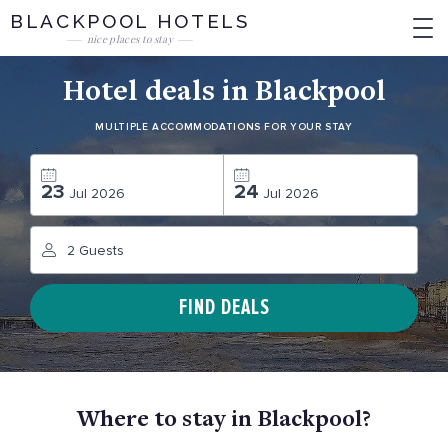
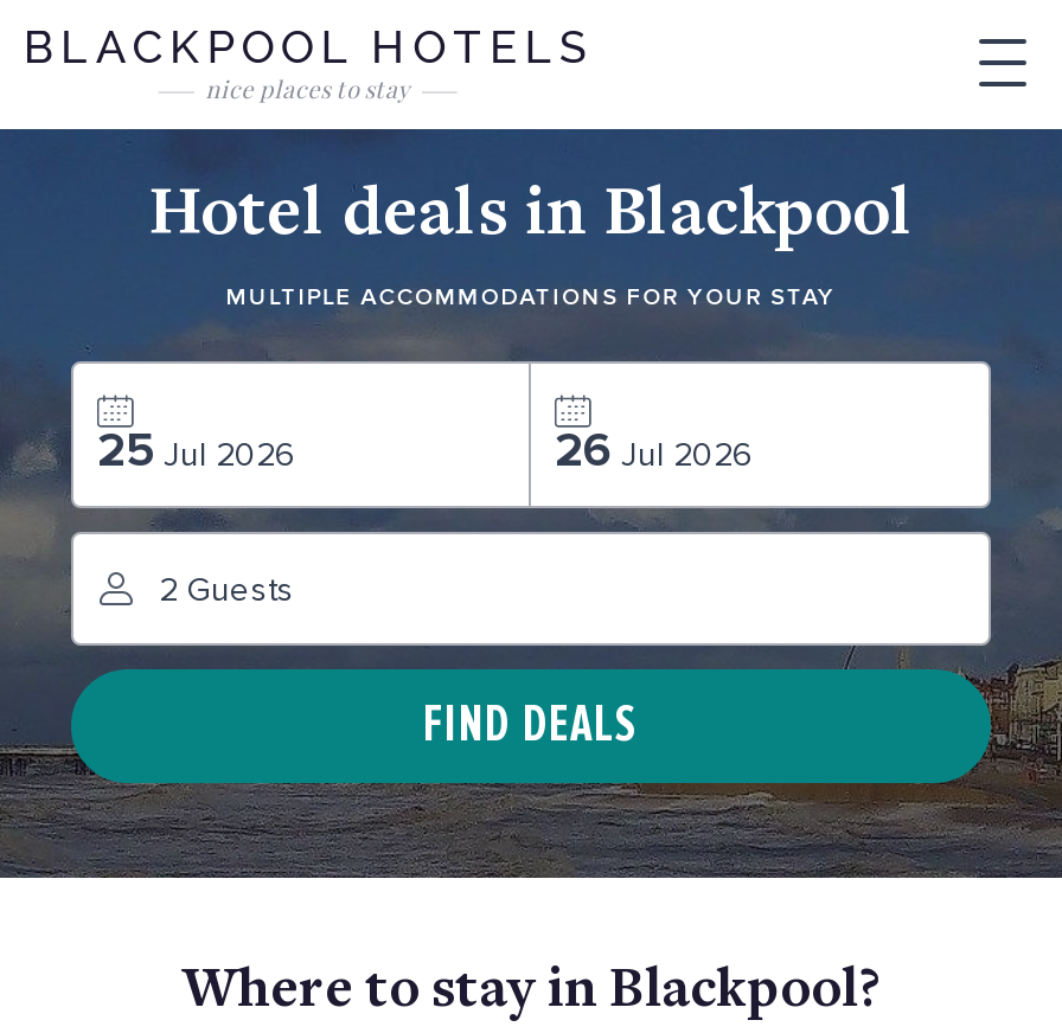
- 23 Jul 2026
+ 25 Jul 2026

- 24 Jul 2026
+ 26 Jul 2026
